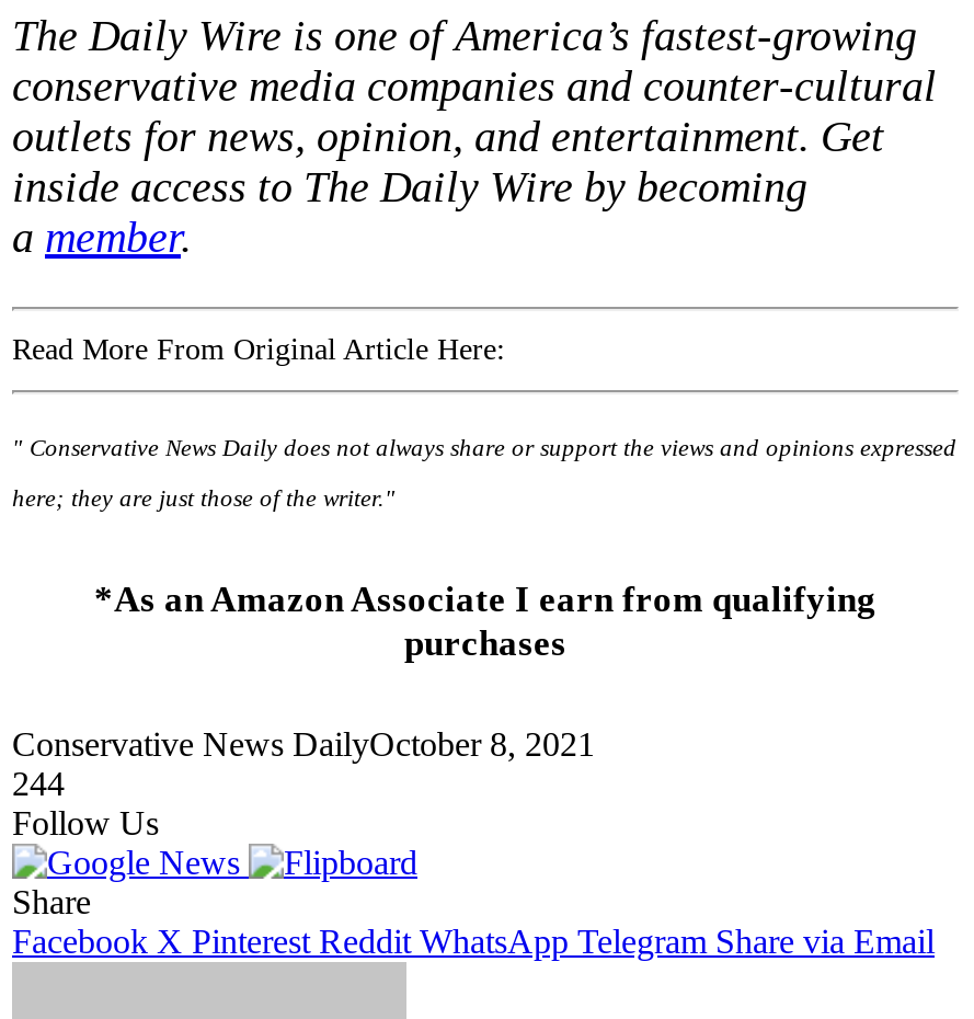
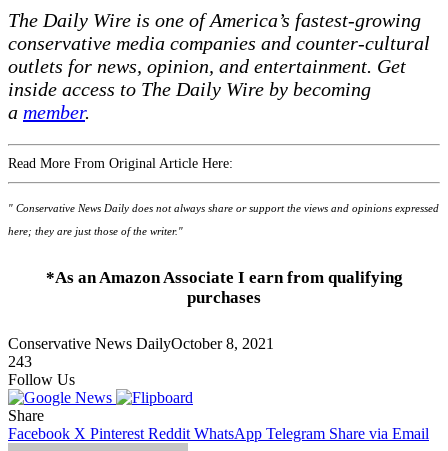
- 244
+ 243
